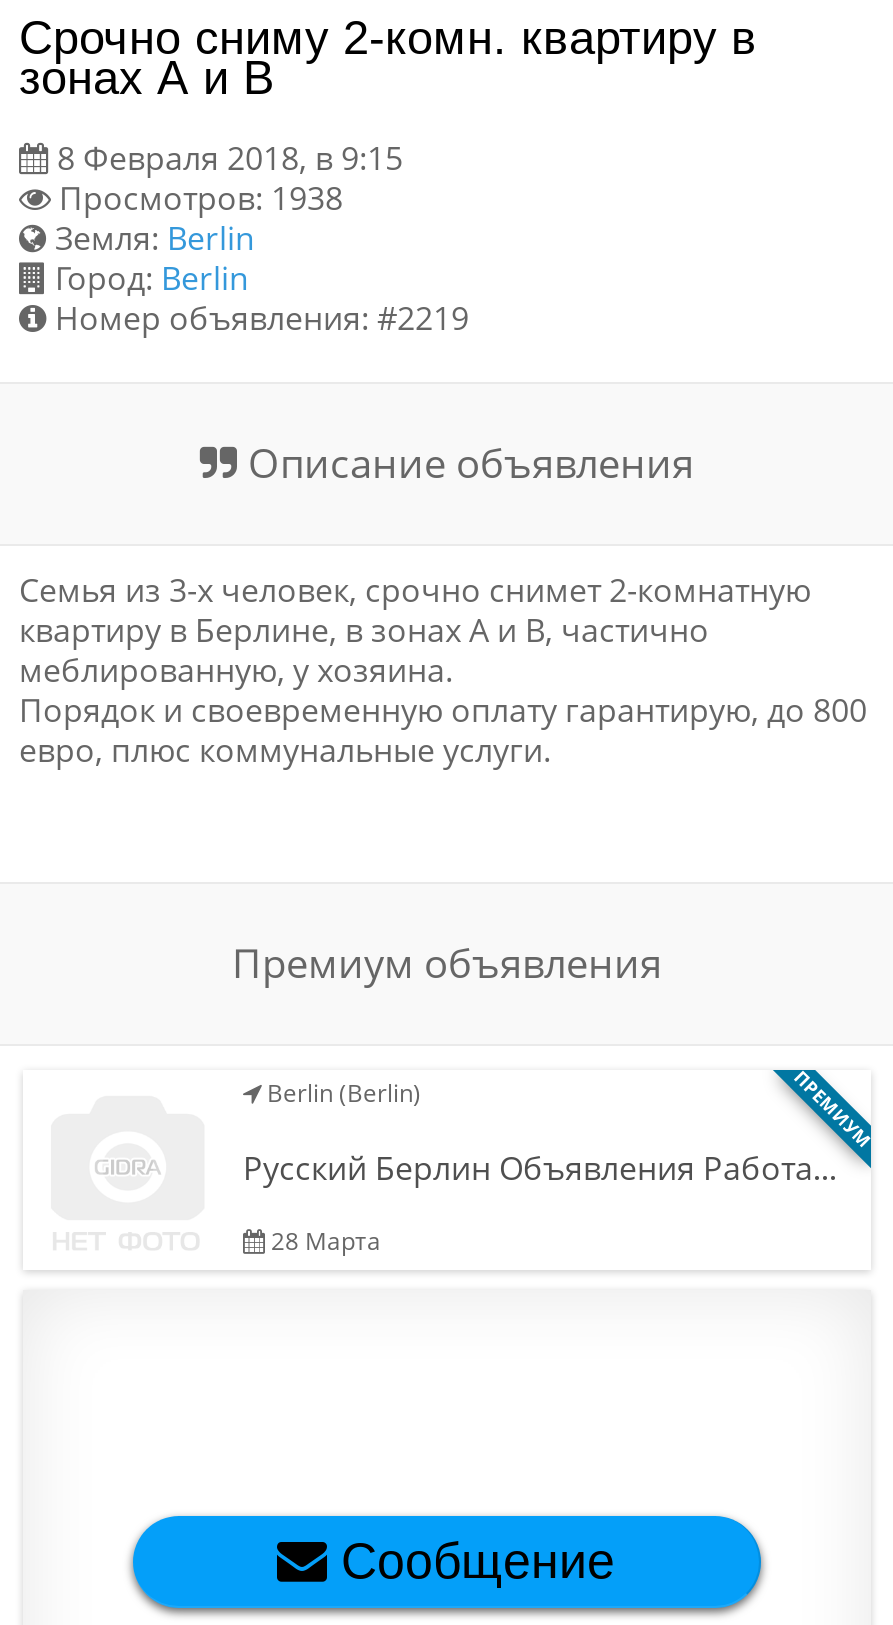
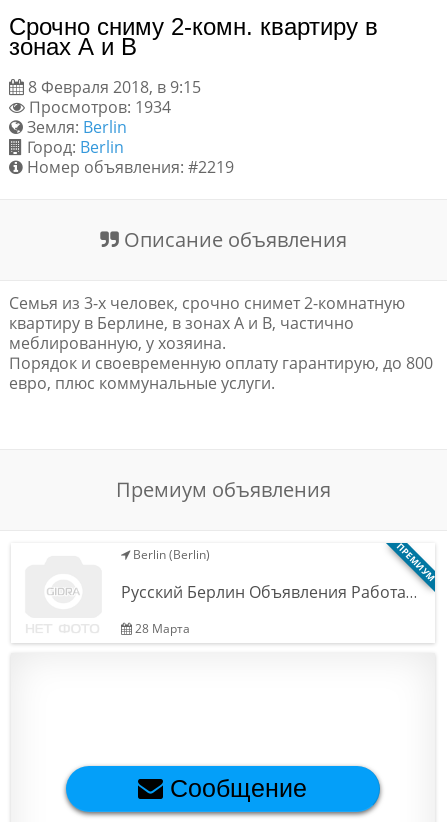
- Просмотров: 1938
+ Просмотров: 1934
